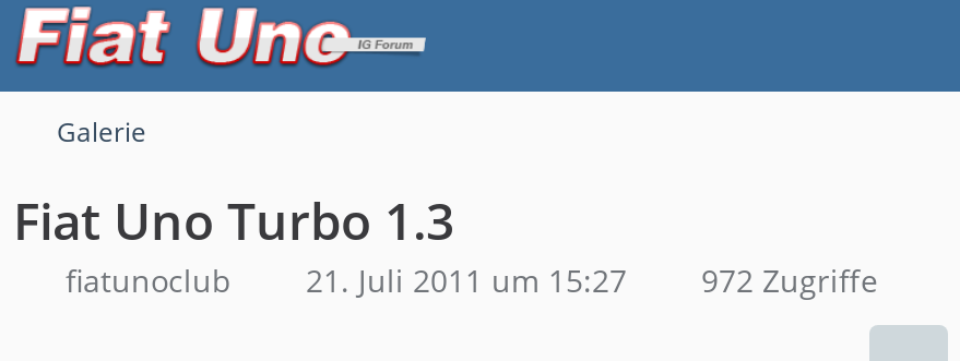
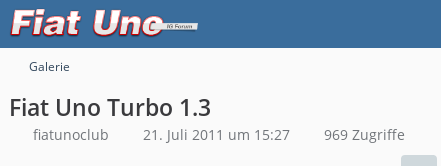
- fiatunoclub 21. Juli 2011 um 15:27 972 Zugriffe
+ fiatunoclub 21. Juli 2011 um 15:27 969 Zugriffe
